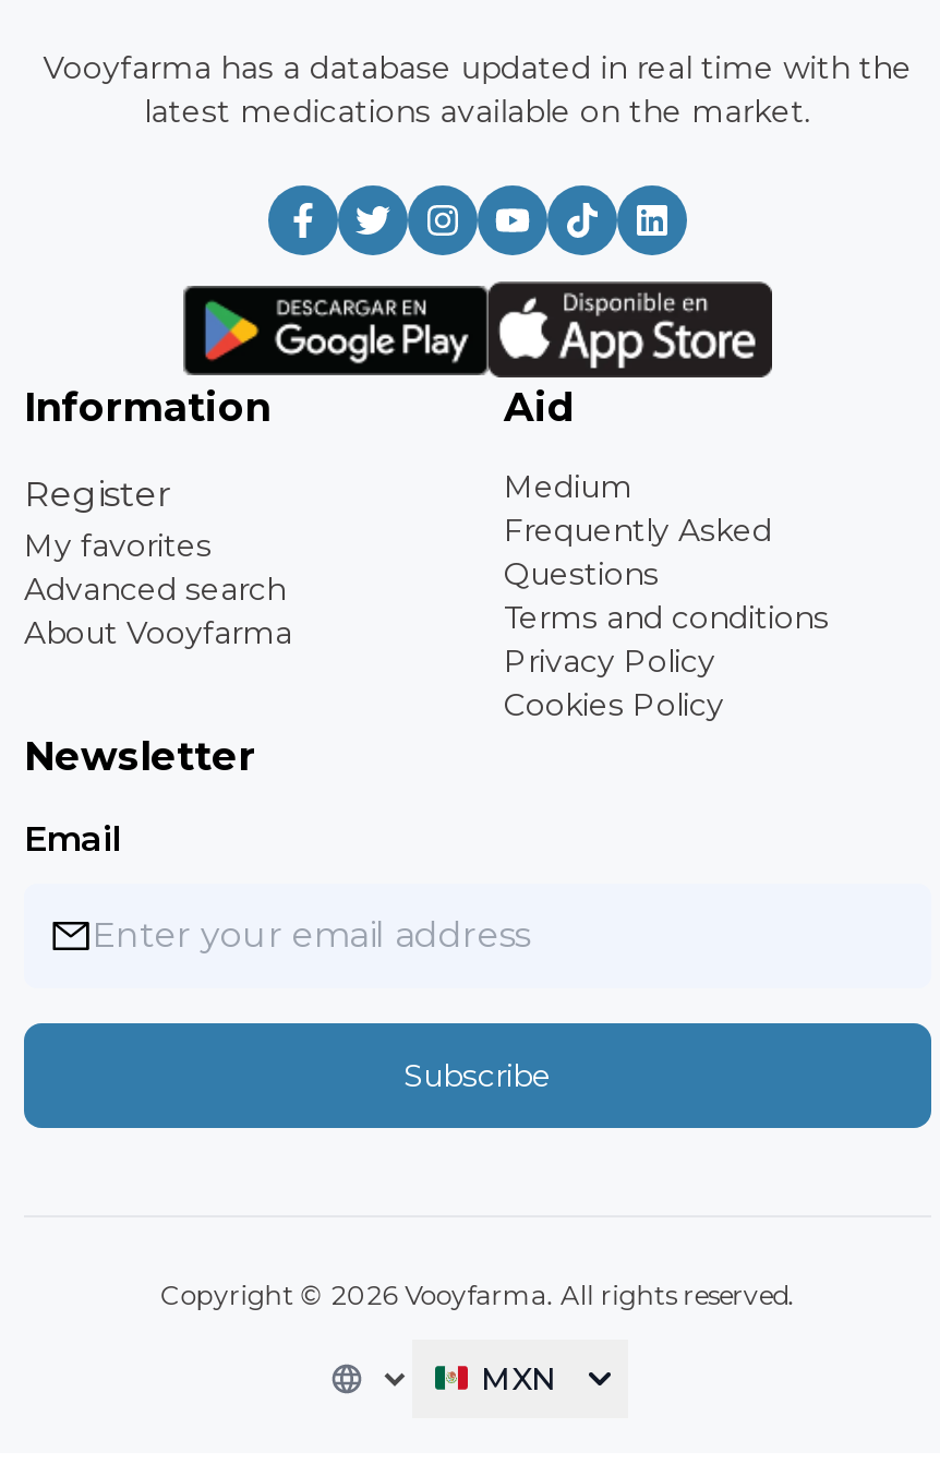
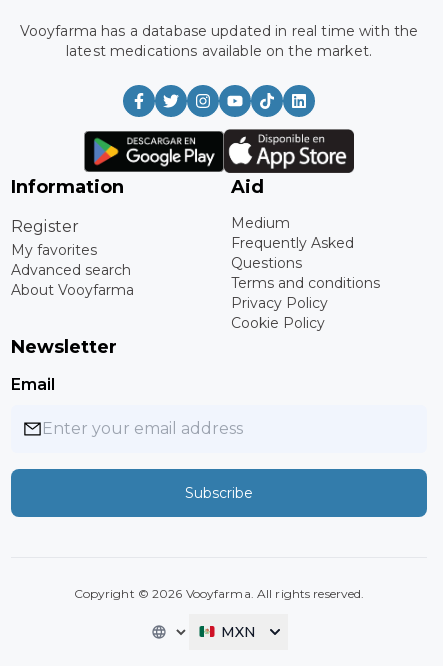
- Cookies Policy
+ Cookie Policy
